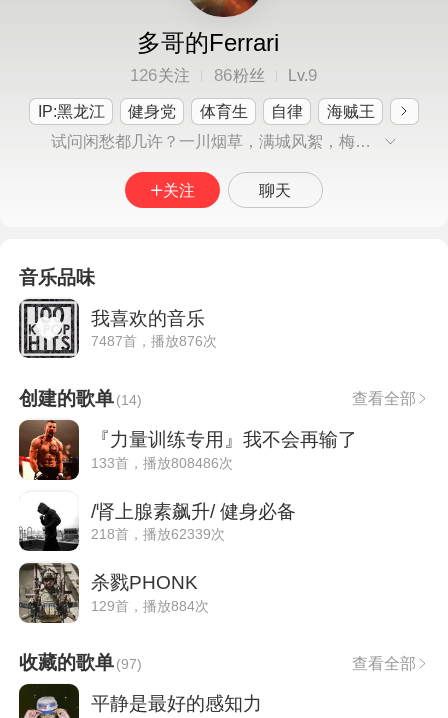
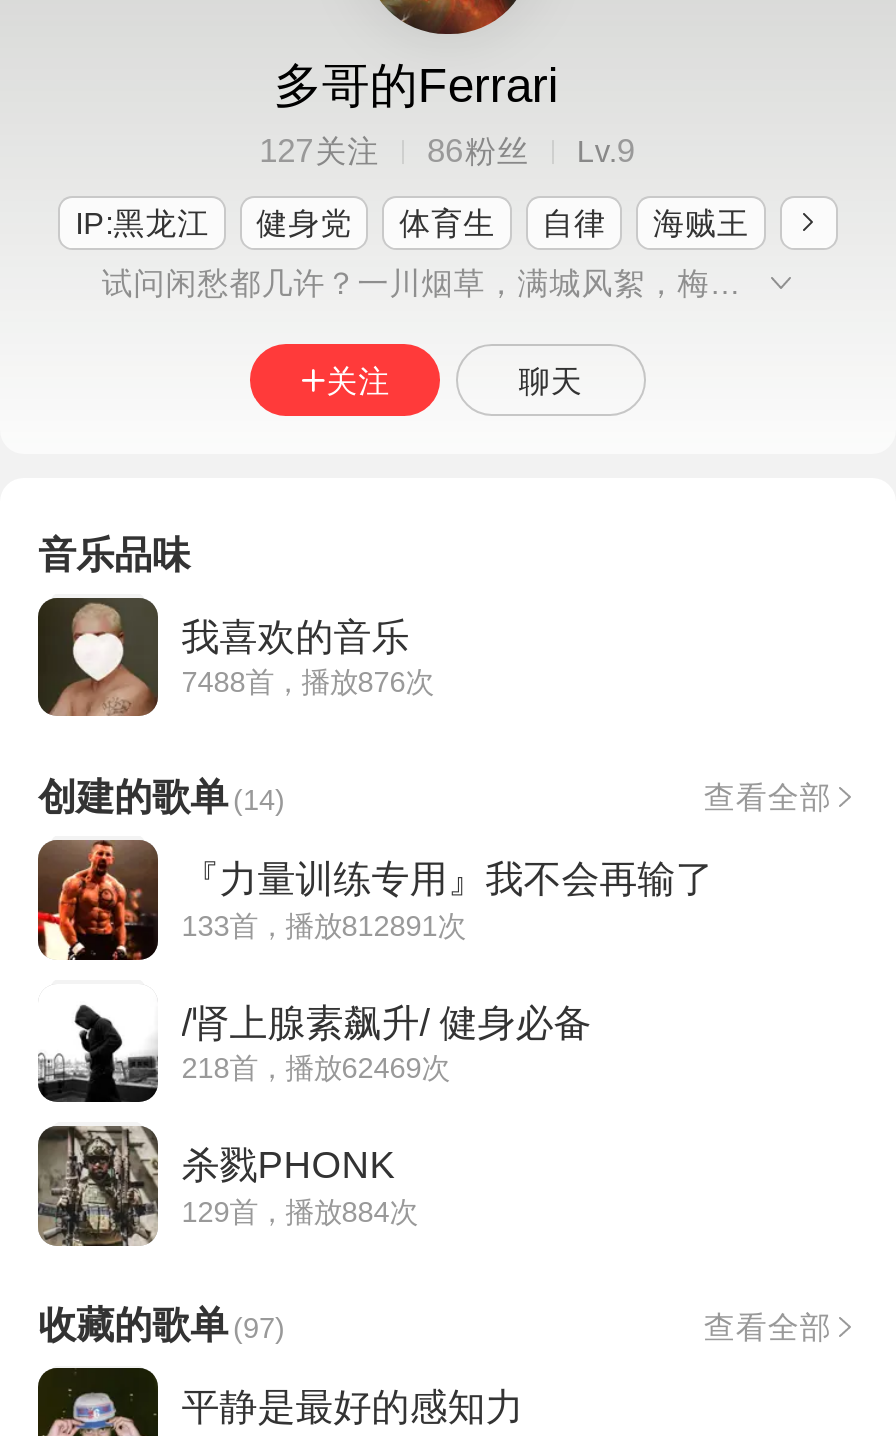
- 126关注 86粉丝 Lv.9
+ 127关注 86粉丝 Lv.9

- [image]
- 7487首，播放876次
+ [image]
+ 7488首，播放876次

- 133首，播放808486次
+ 133首，播放812891次

- 218首，播放62339次
+ 218首，播放62469次
